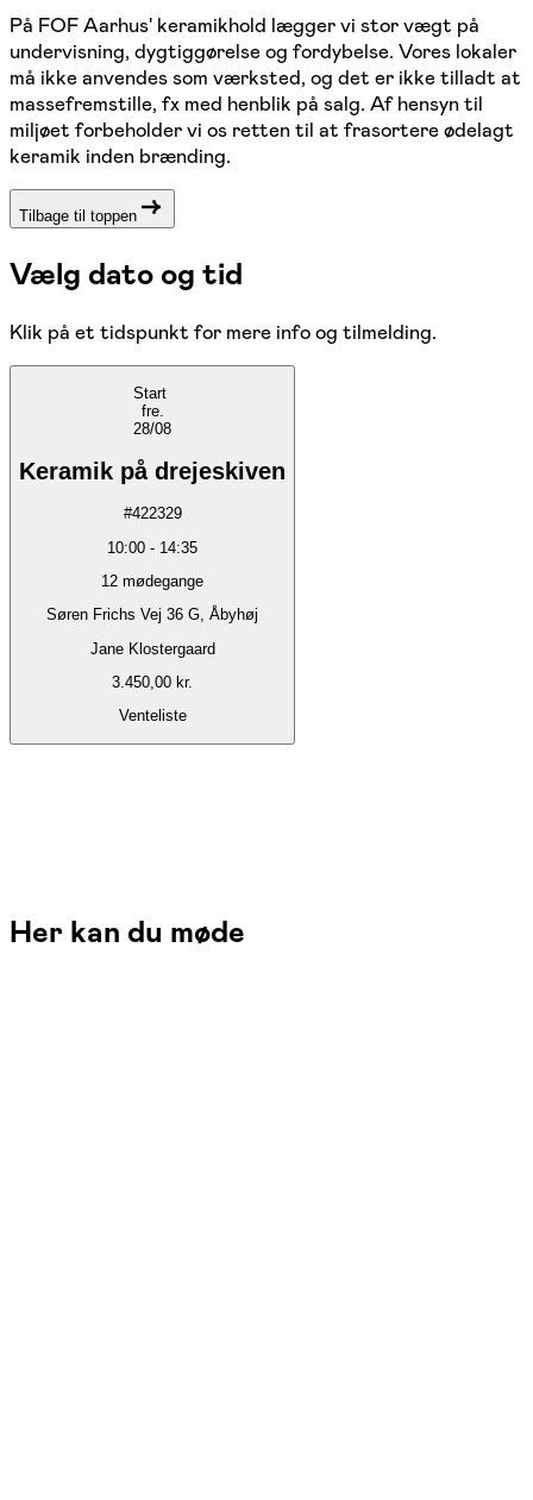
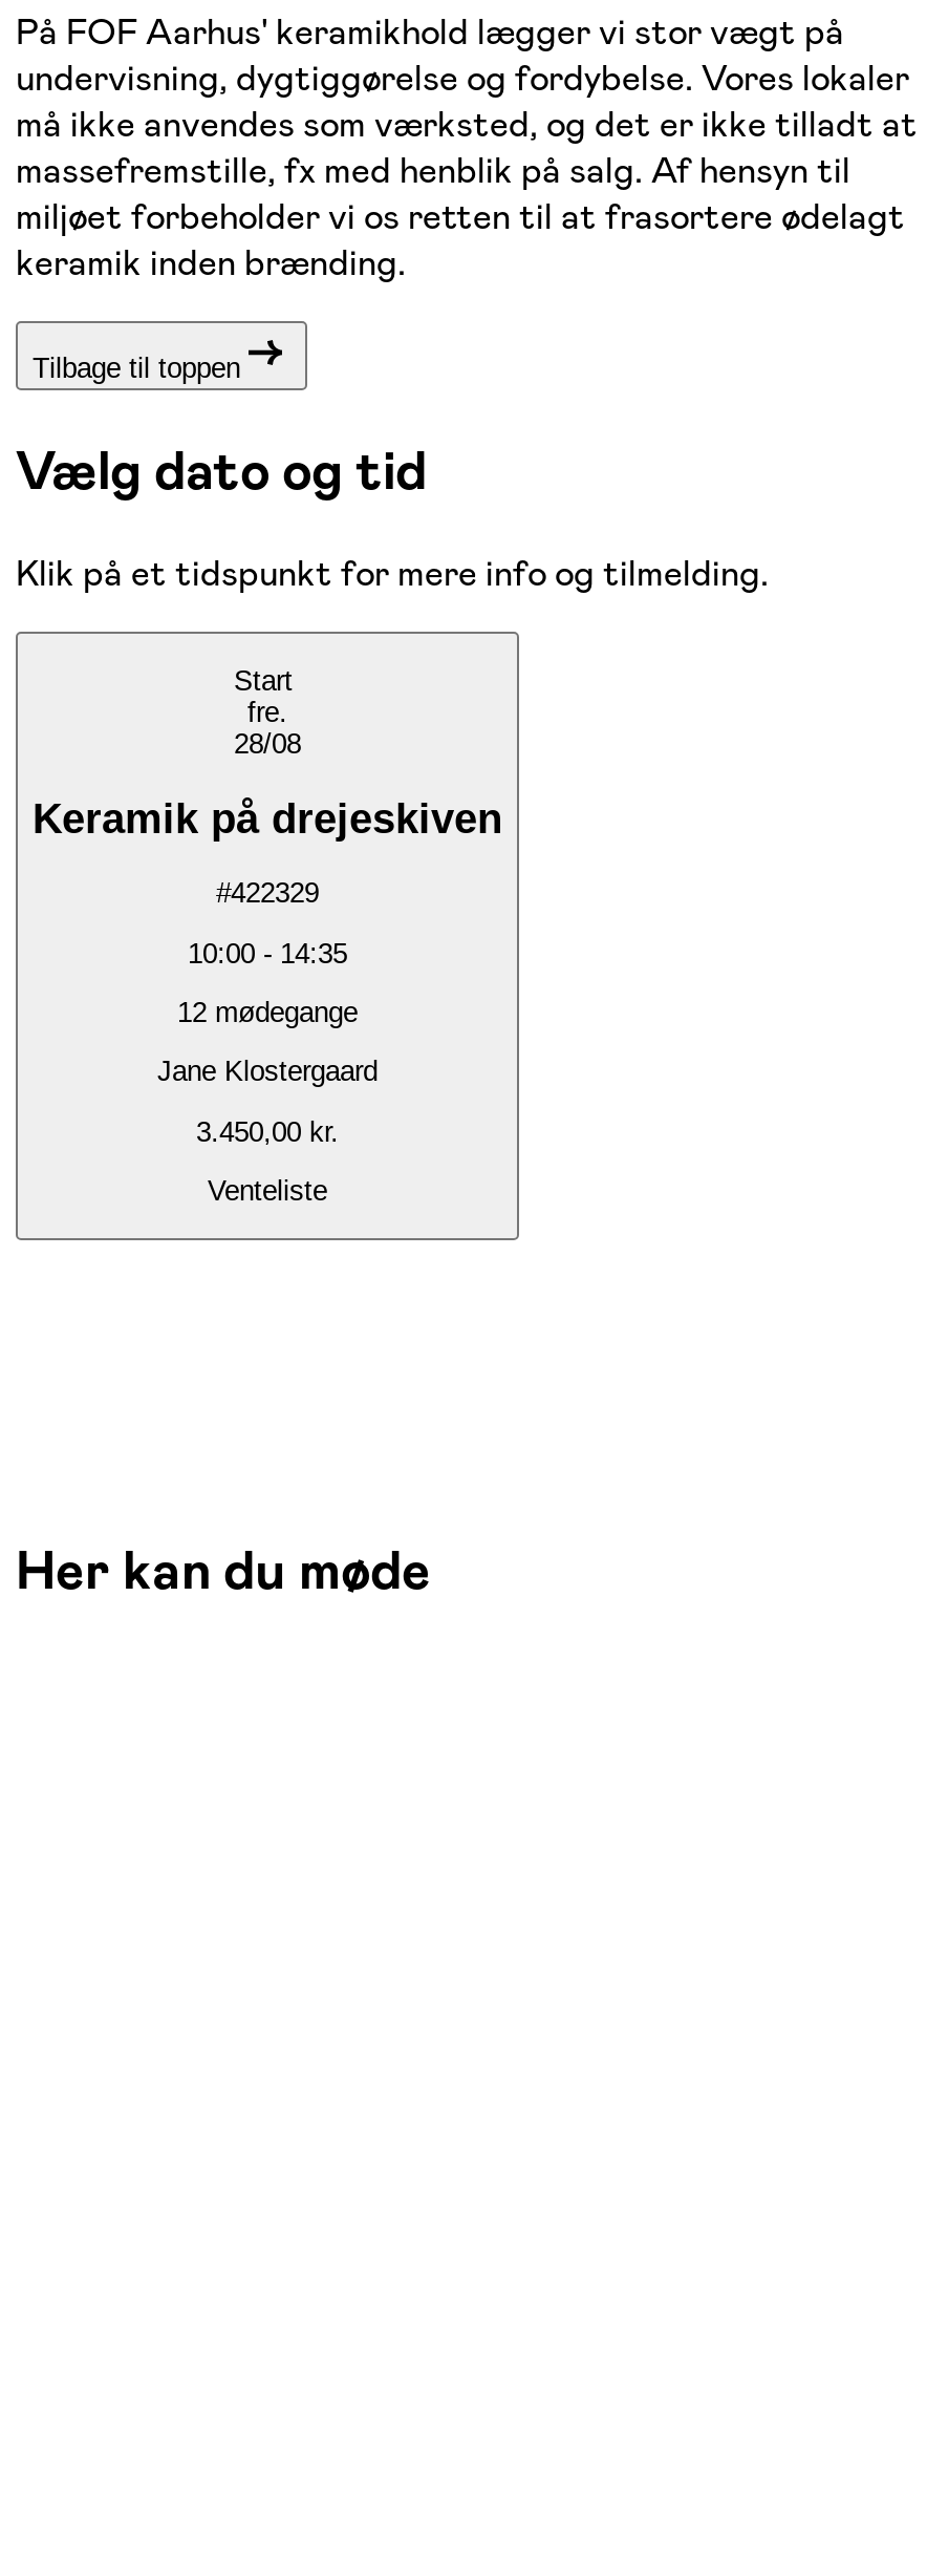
- Søren Frichs Vej 36 G, Åbyhøj
